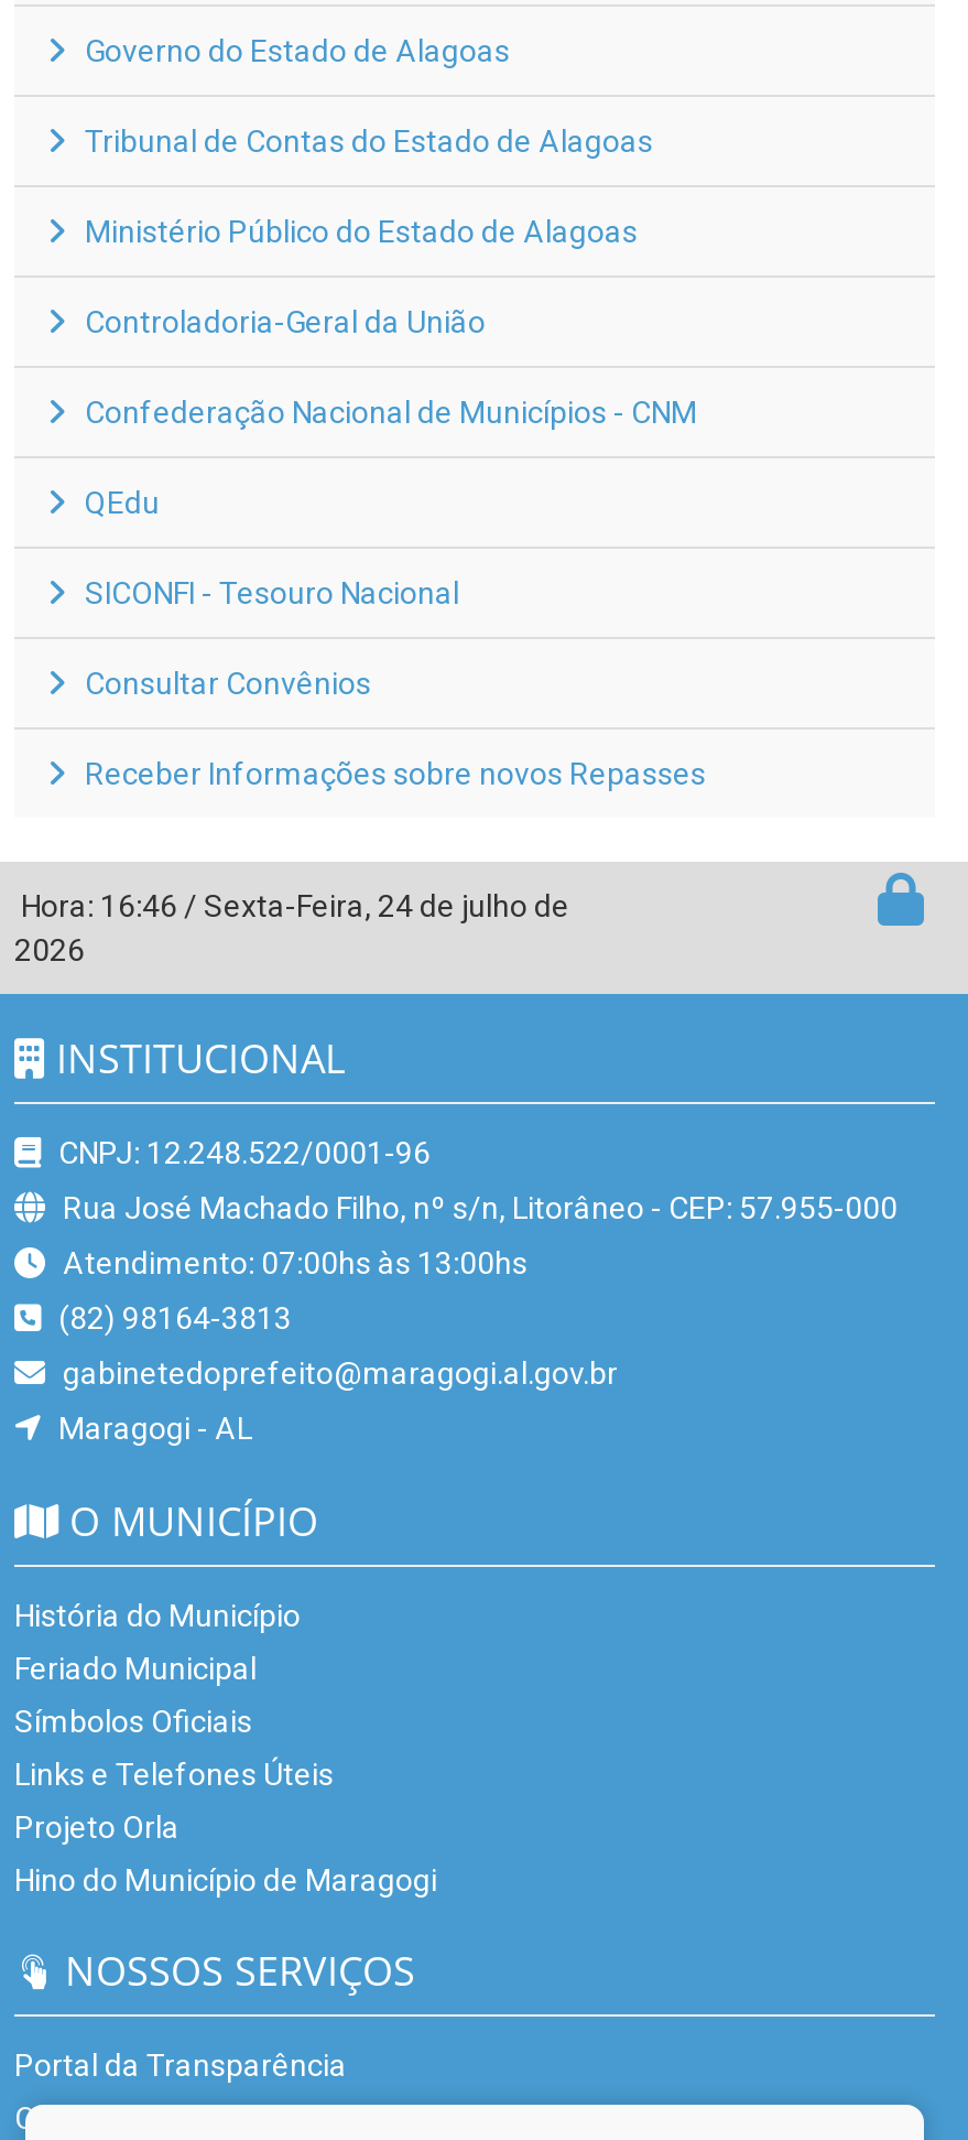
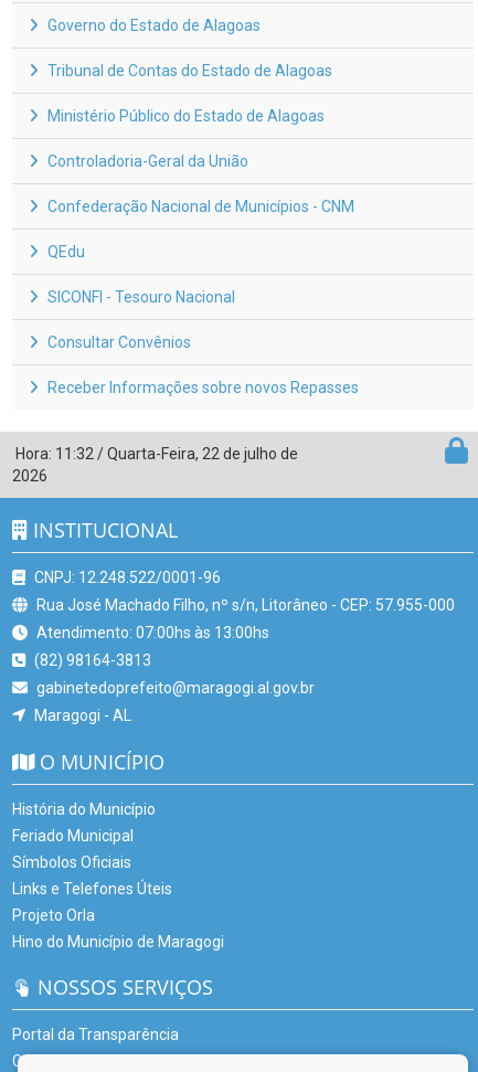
- Hora: 16:46 / Sexta-Feira, 24 de julho de
+ Hora: 11:32 / Quarta-Feira, 22 de julho de
